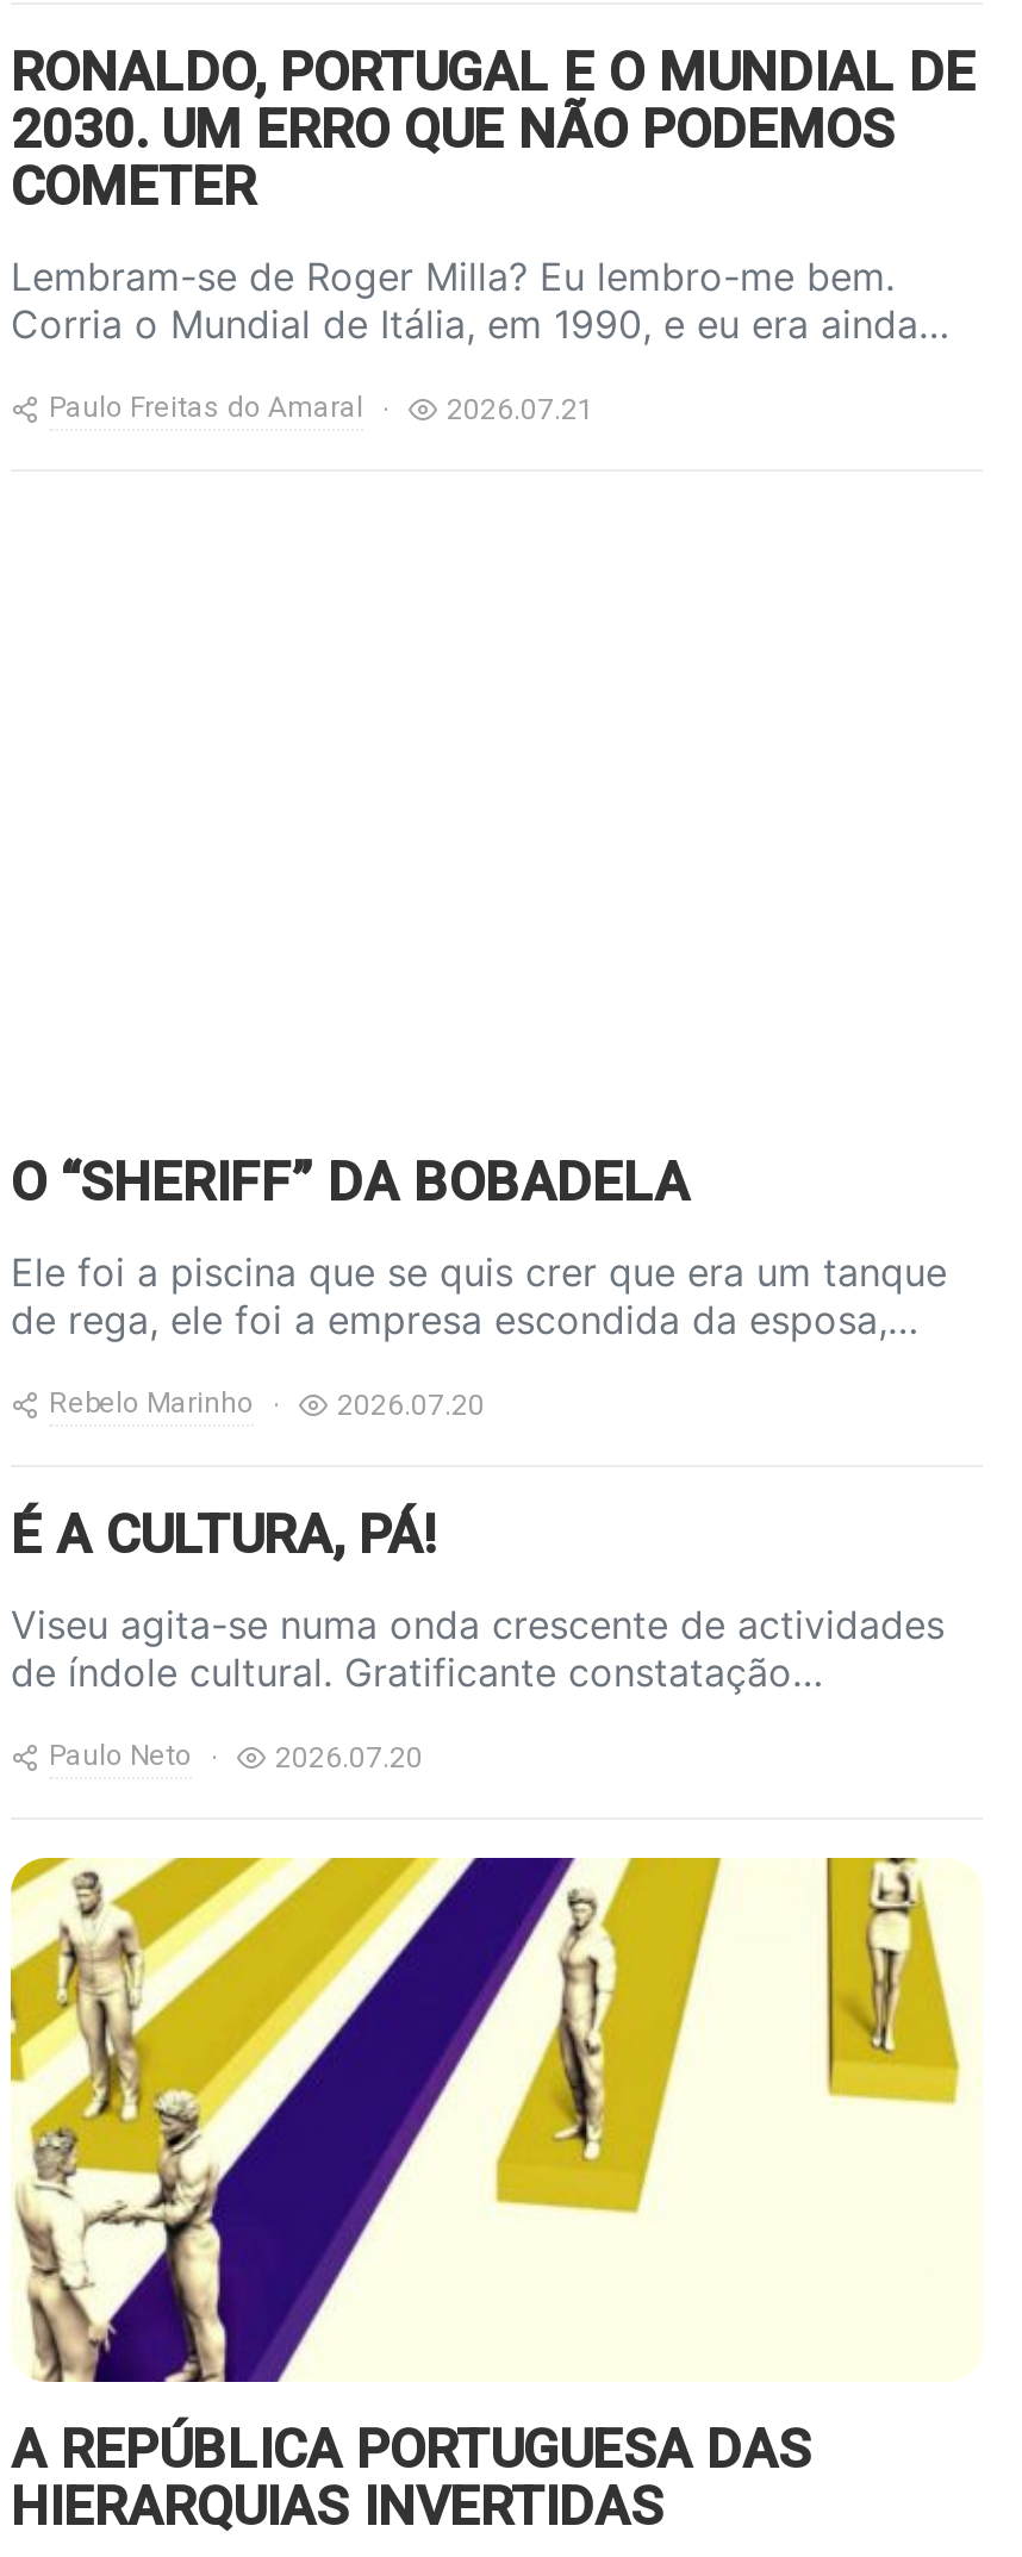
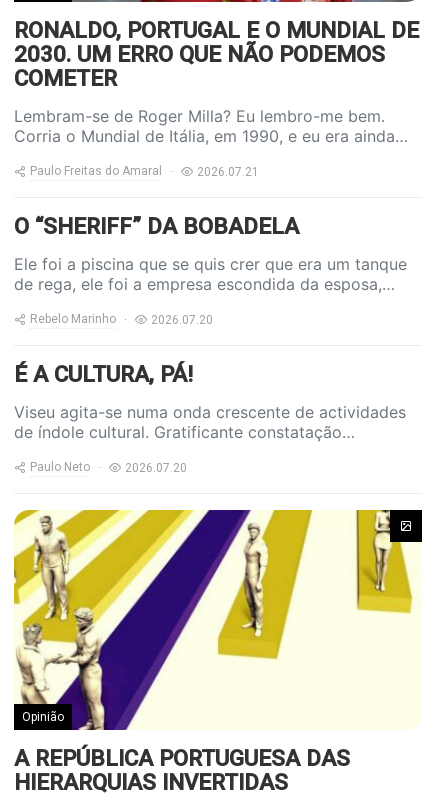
+ Opinião

- [image]
+ [image]
